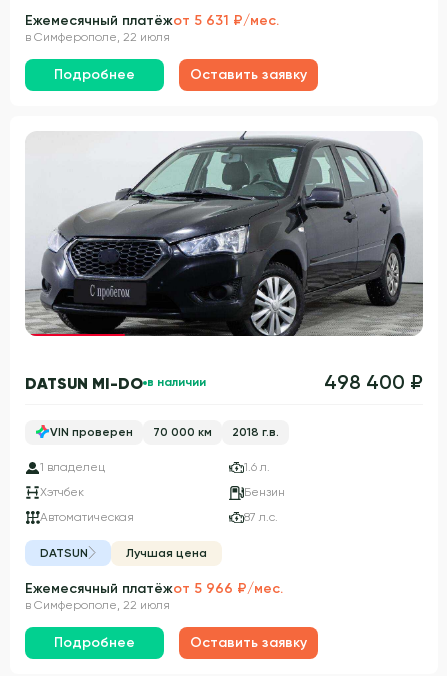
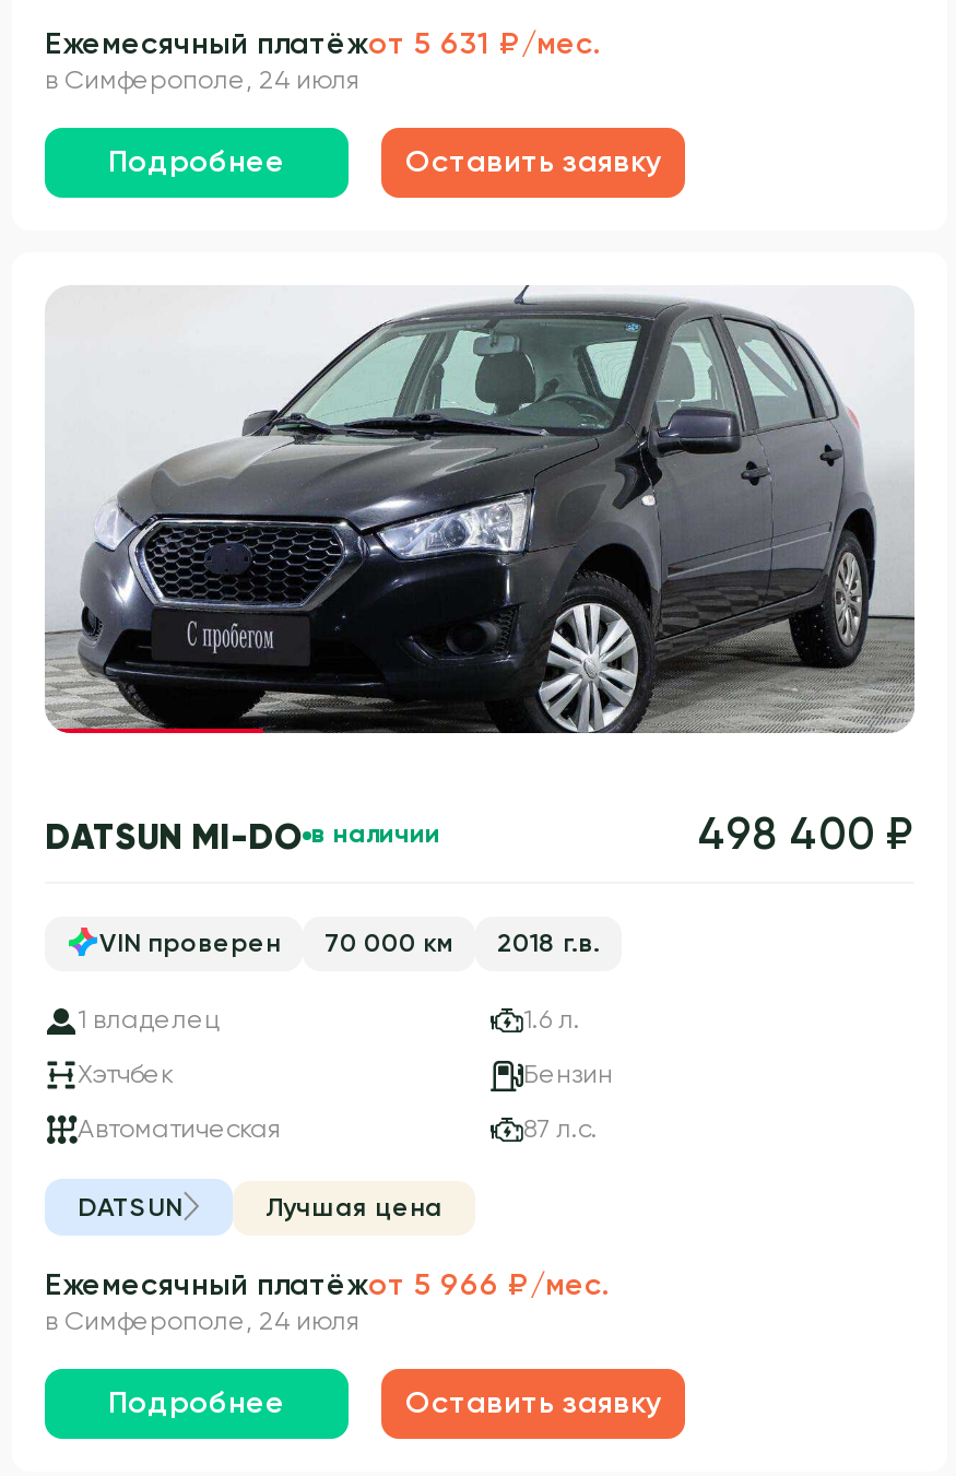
- в Симферополе, 22 июля
+ в Симферополе, 24 июля

- в Симферополе, 22 июля
+ в Симферополе, 24 июля
